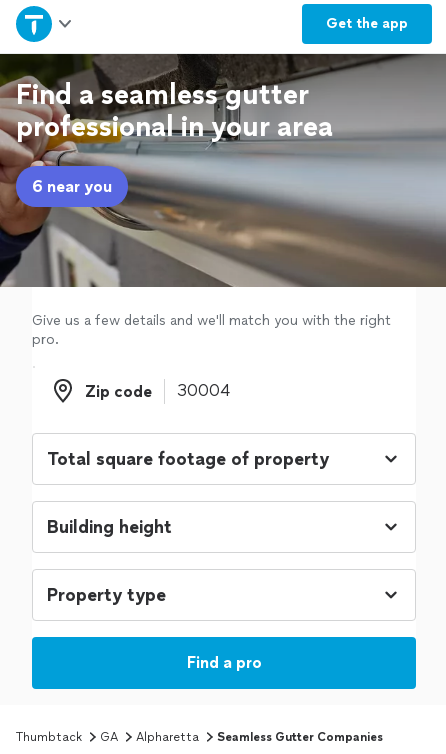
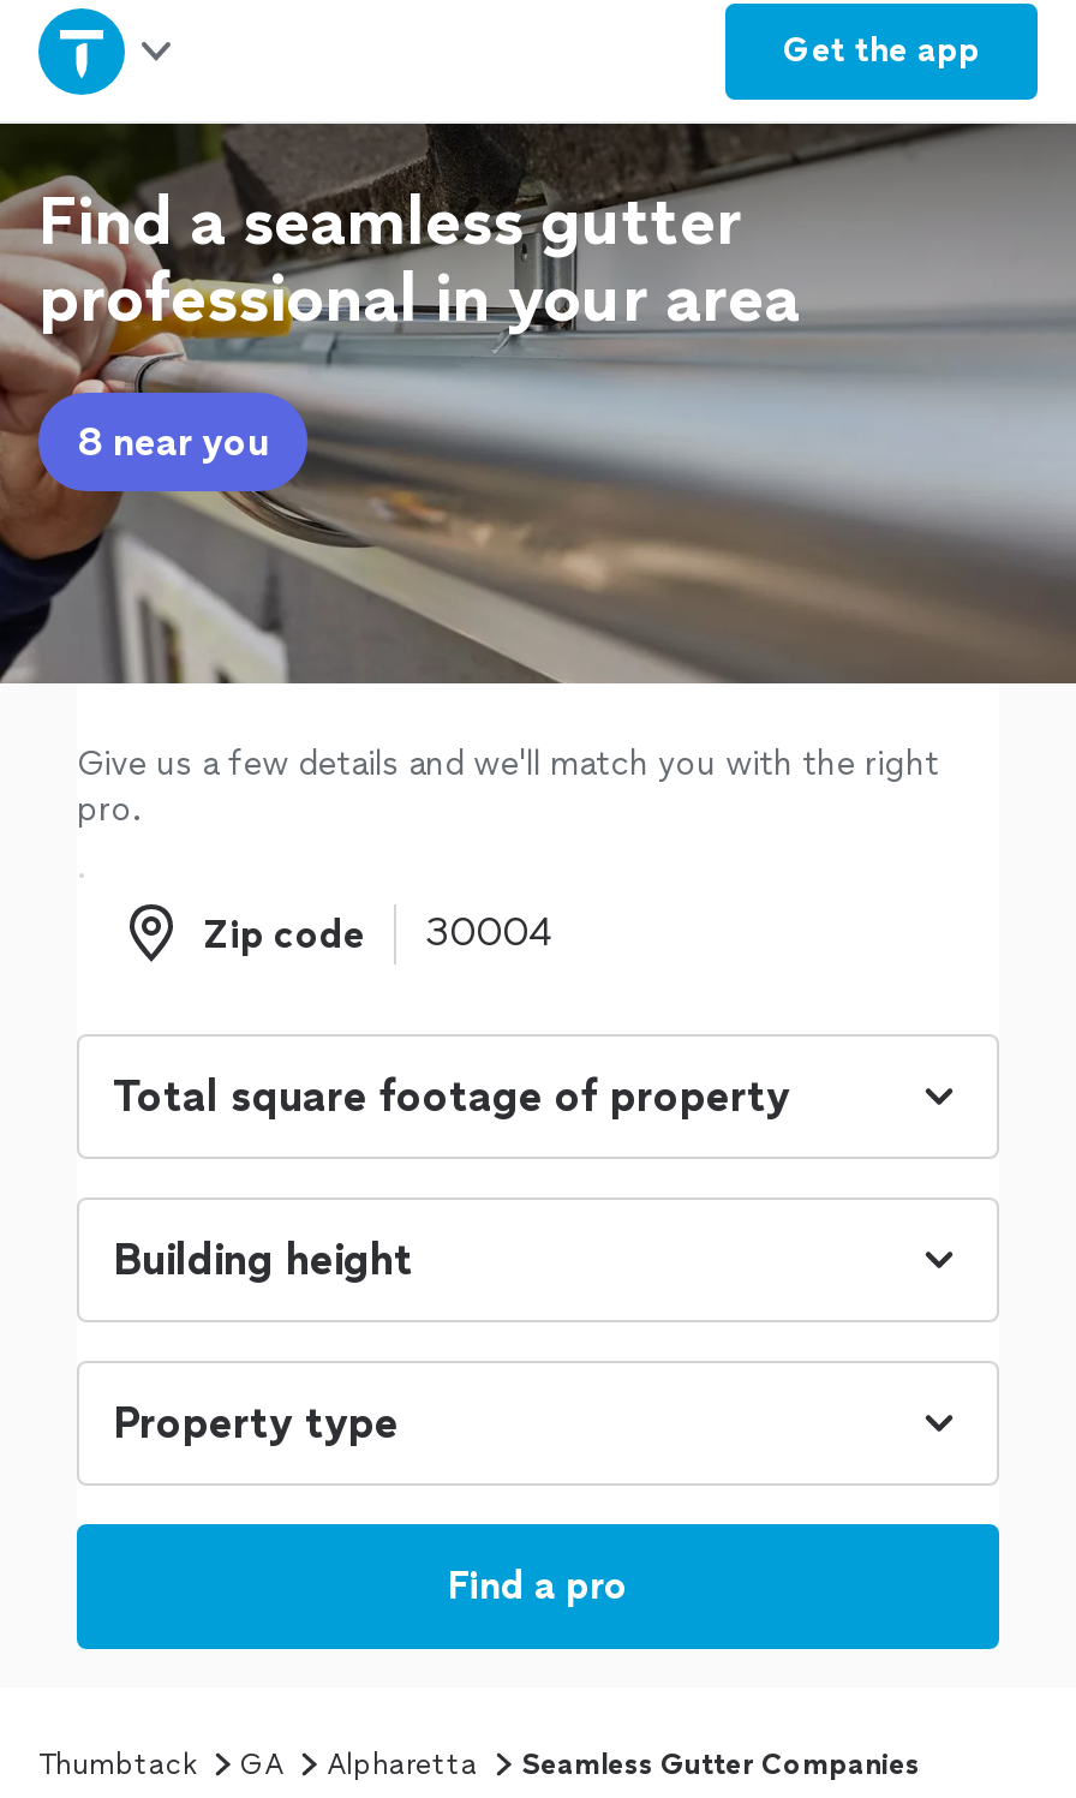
- 6 near you
+ 8 near you
